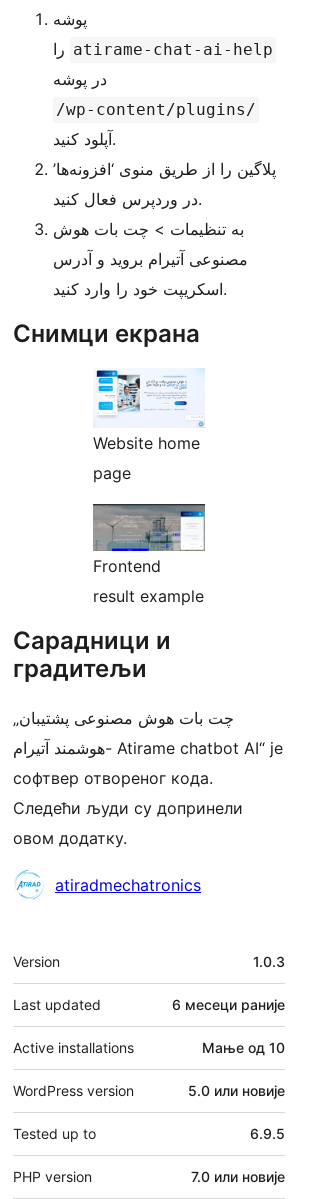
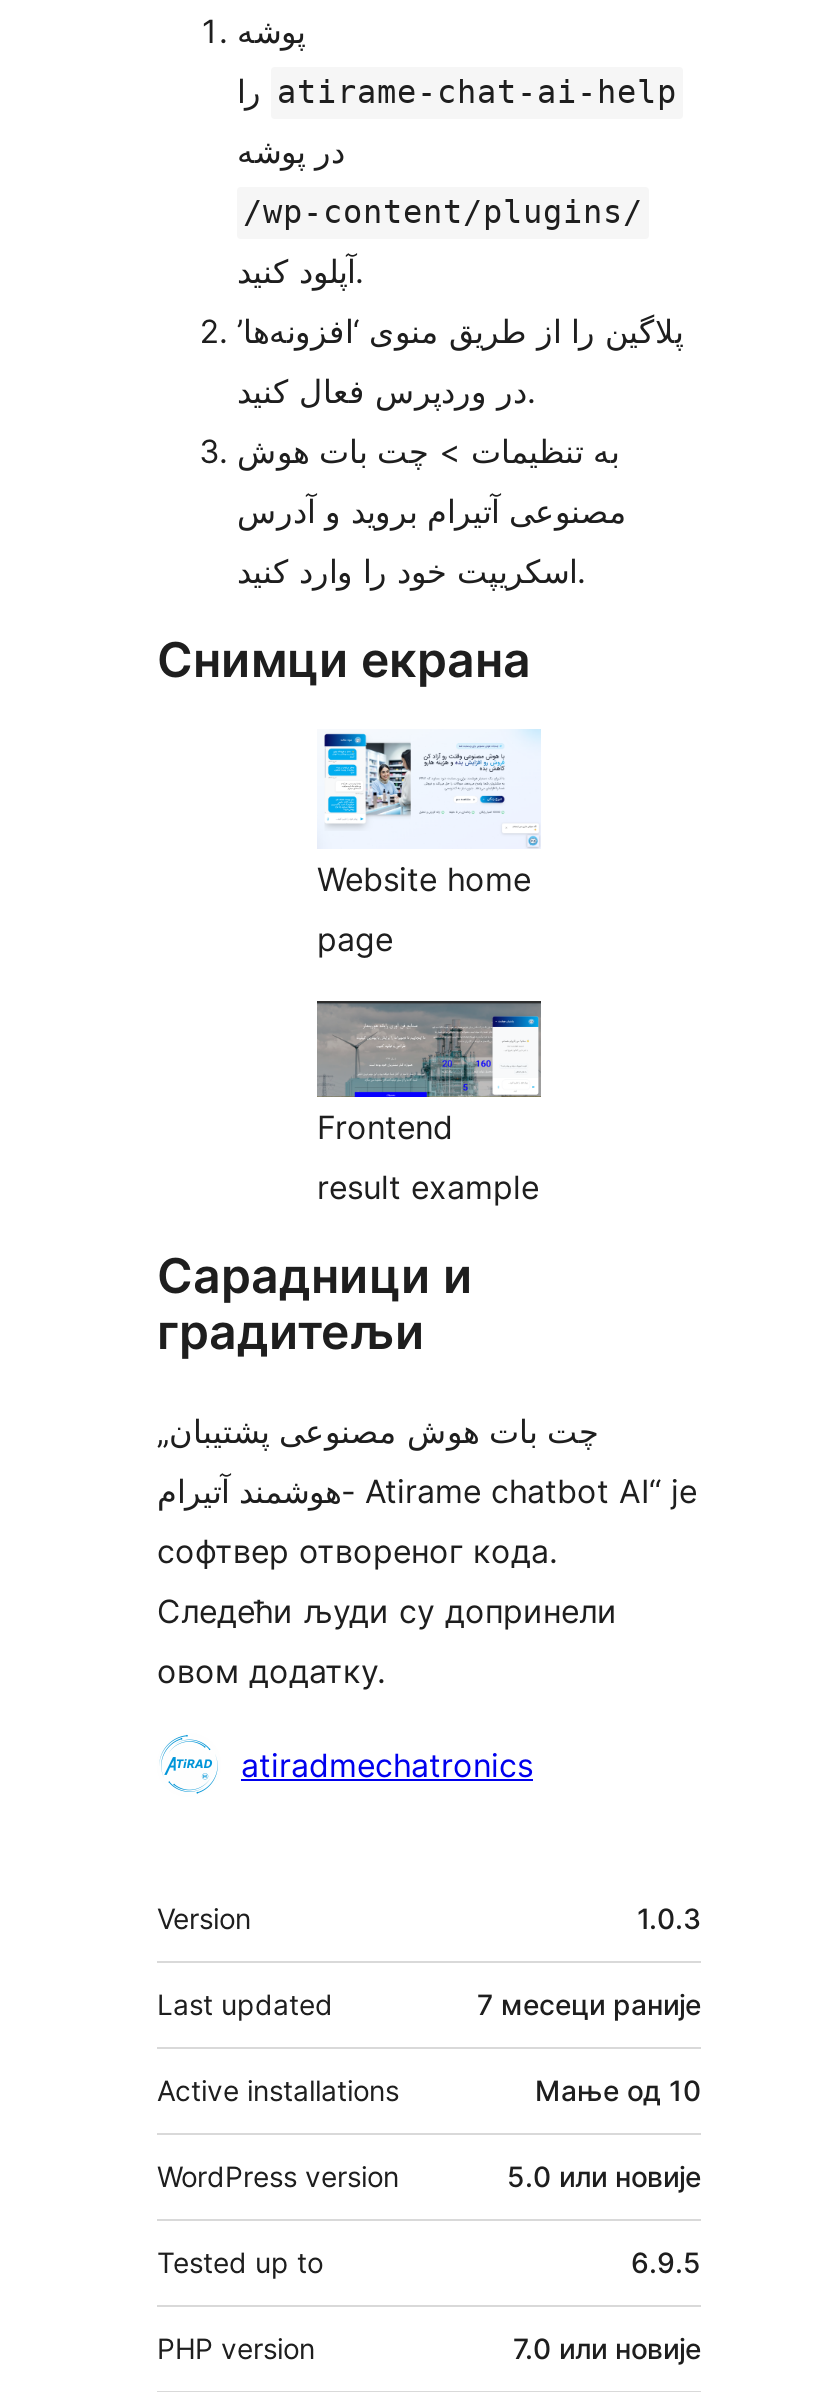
- 6 месеци раније
+ 7 месеци раније
